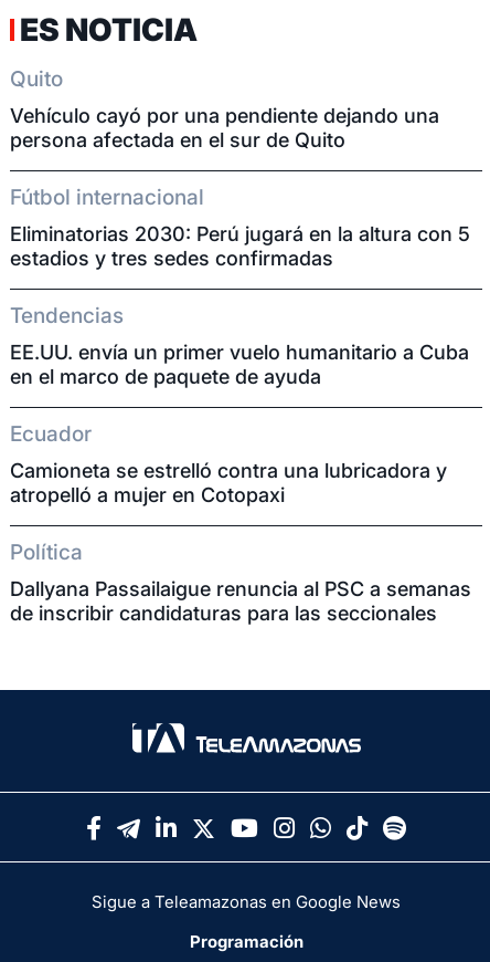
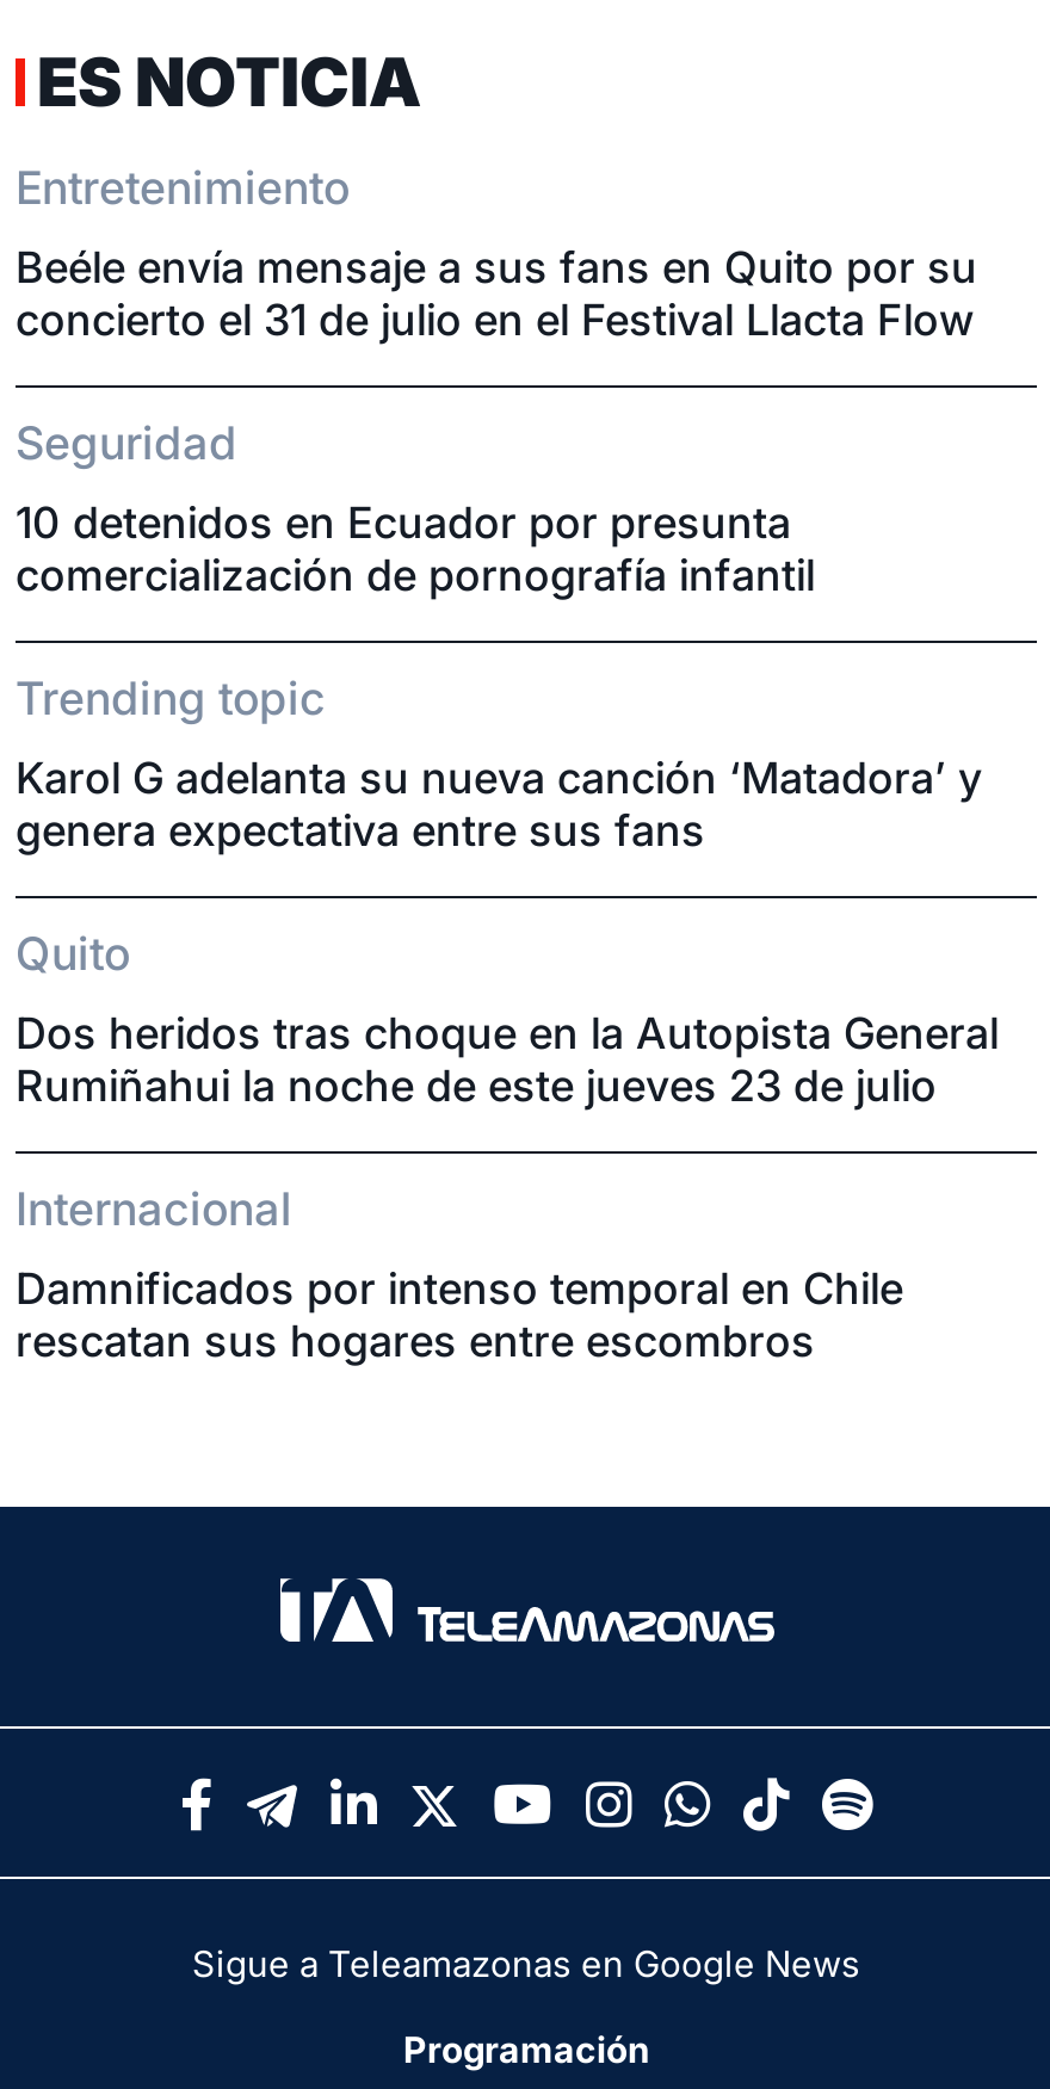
+ Entretenimiento
+ Beéle envía mensaje a sus fans en Quito por su
+ concierto el 31 de julio en el Festival Llacta Flow
+ Seguridad
+ 10 detenidos en Ecuador por presunta
+ comercialización de pornografía infantil
+ Trending topic
+ Karol G adelanta su nueva canción ‘Matadora’ y
+ genera expectativa entre sus fans

moved down: Quito

- Vehículo cayó por una pendiente dejando una
- persona afectada en el sur de Quito
- Fútbol internacional
- Eliminatorias 2030: Perú jugará en la altura con 5
- estadios y tres sedes confirmadas
- Tendencias
- EE.UU. envía un primer vuelo humanitario a Cuba
- en el marco de paquete de ayuda
- Ecuador
- Camioneta se estrelló contra una lubricadora y
- atropelló a mujer en Cotopaxi
- Política
- Dallyana Passailaigue renuncia al PSC a semanas
- de inscribir candidaturas para las seccionales
+ Dos heridos tras choque en la Autopista General
+ Rumiñahui la noche de este jueves 23 de julio
+ Internacional
+ Damnificados por intenso temporal en Chile
+ rescatan sus hogares entre escombros
